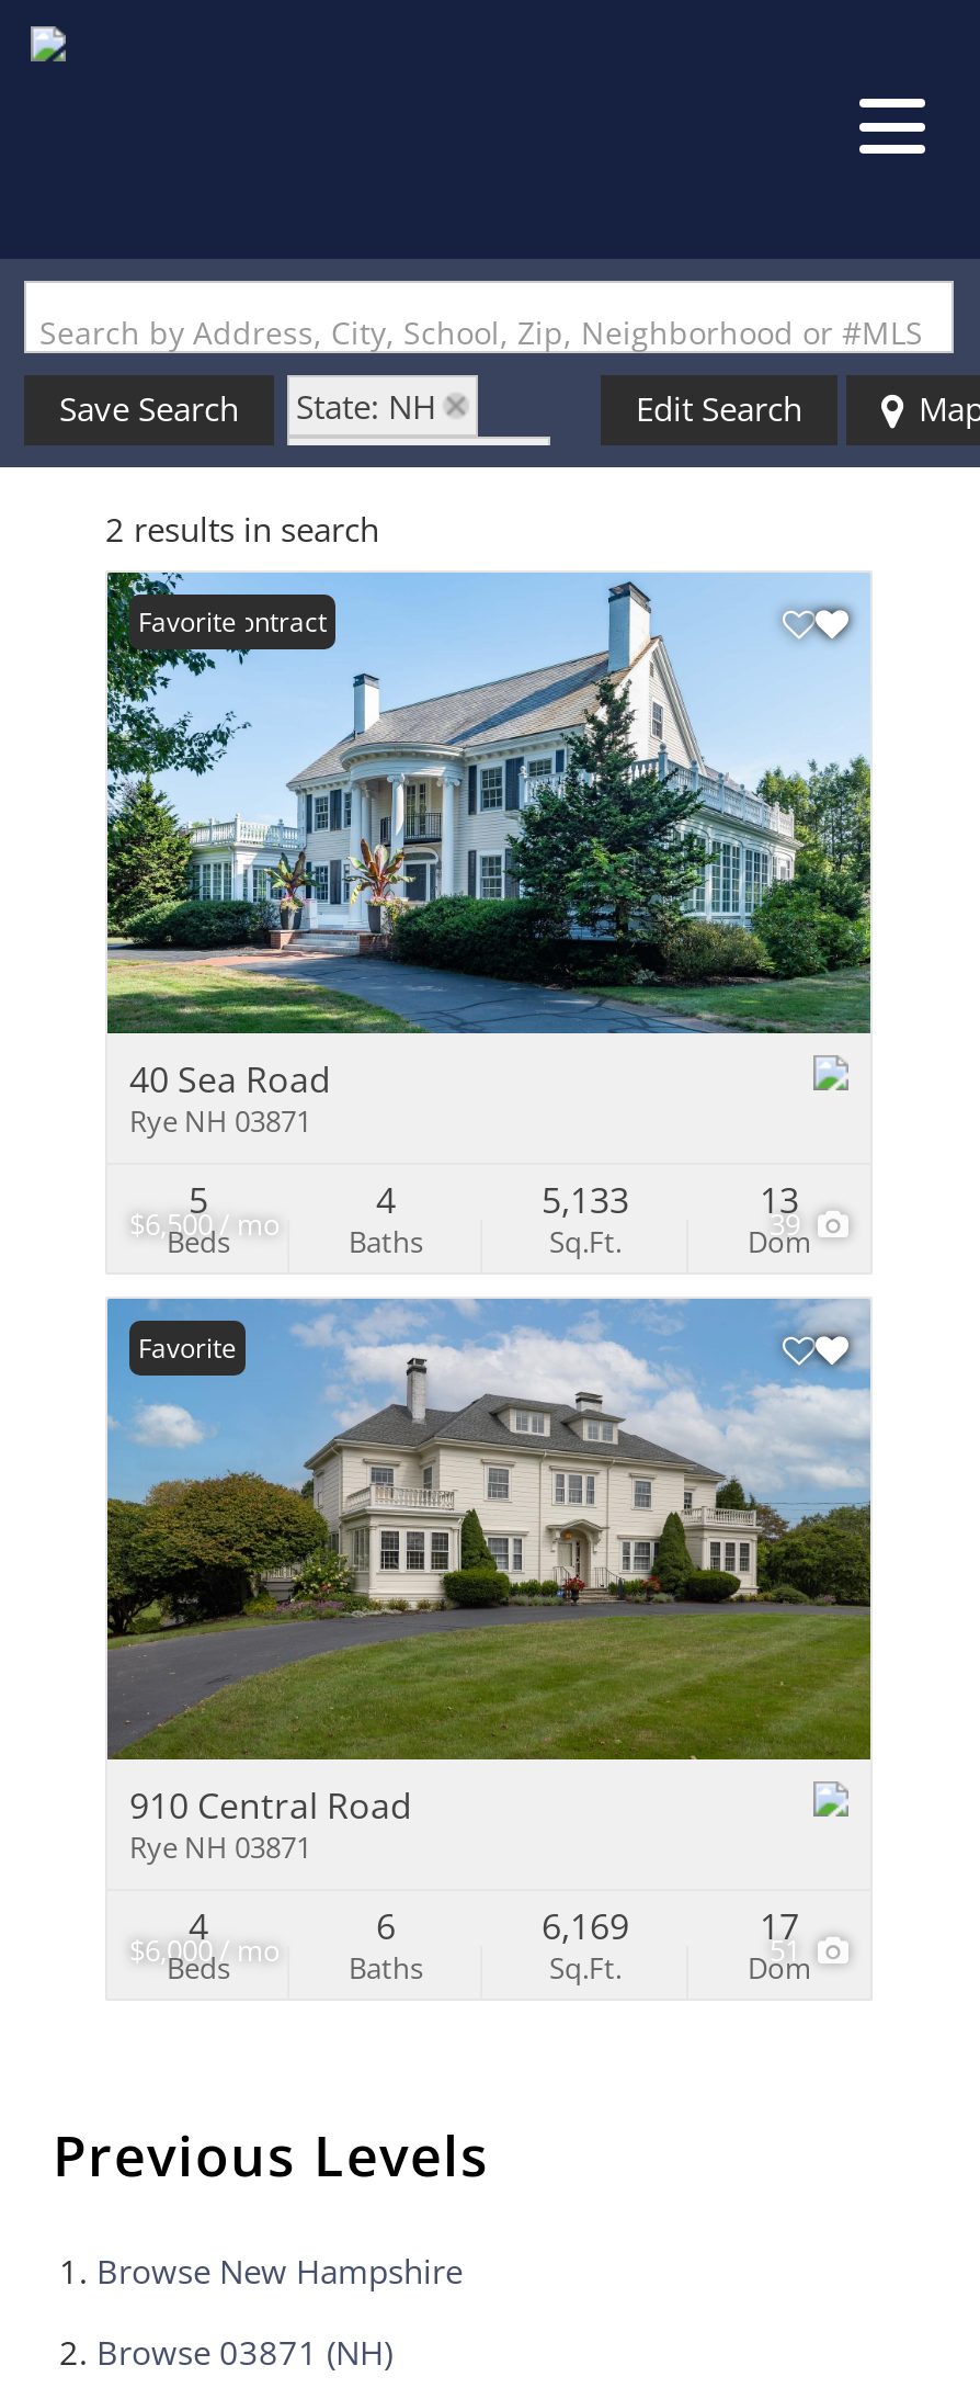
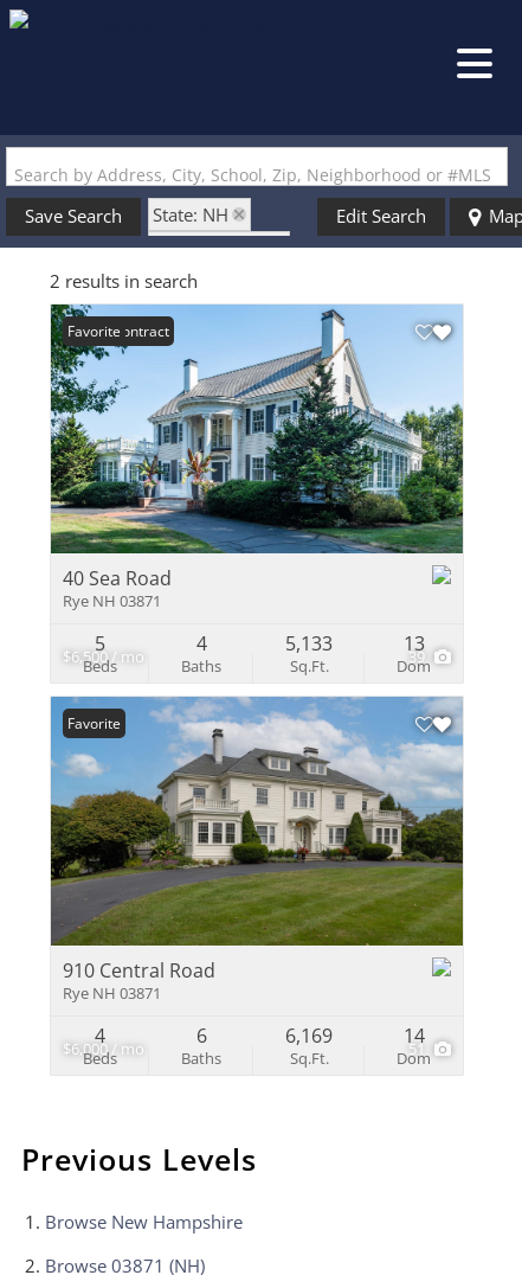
- 17
+ 14
